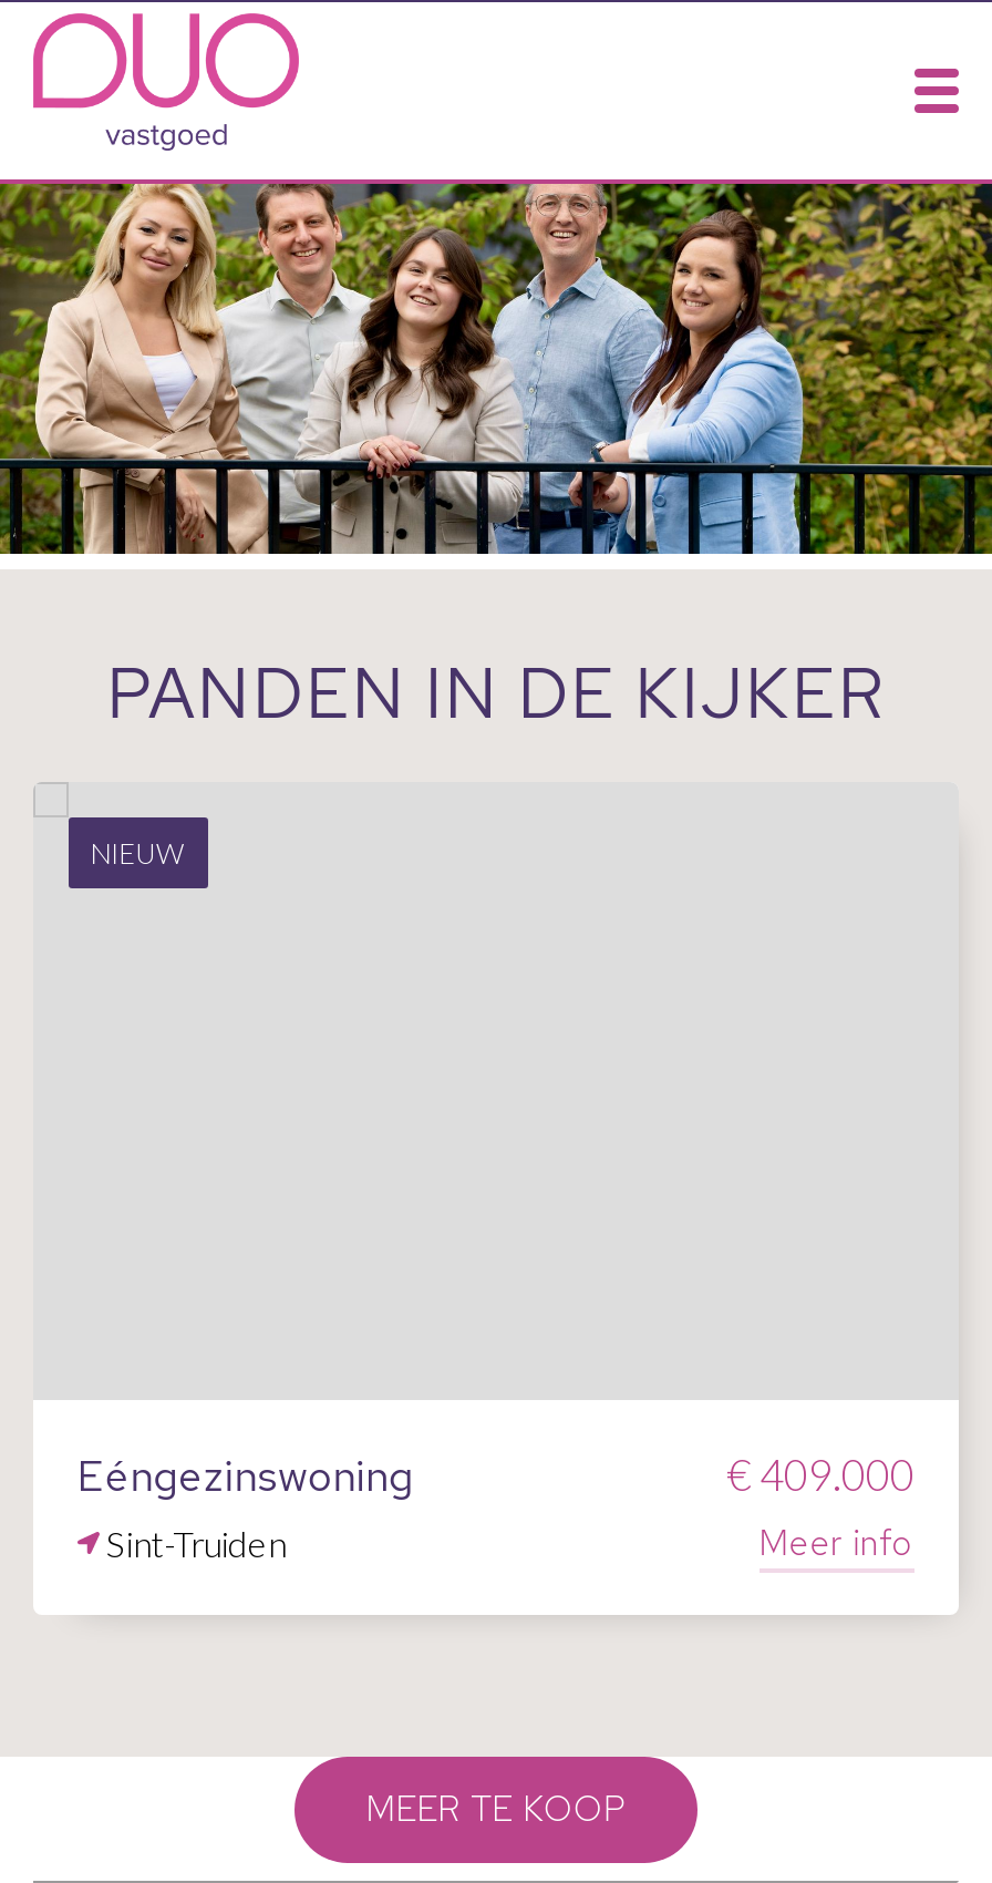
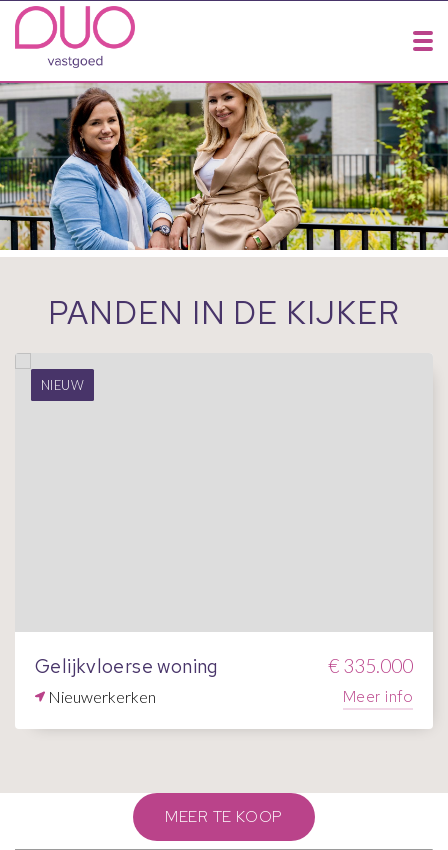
- [image]
+ [image]

- Eéngezinswoning
- € 409.000
- Sint-Truiden
+ Gelijkvloerse woning
+ € 335.000
+ Nieuwerkerken
